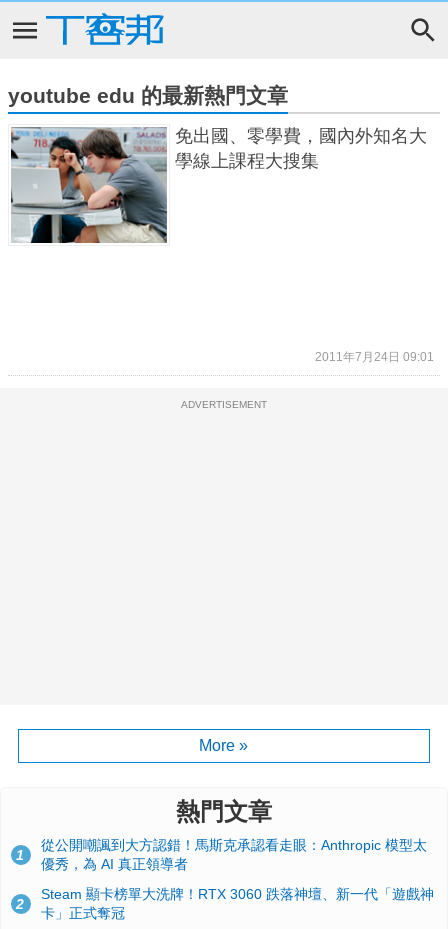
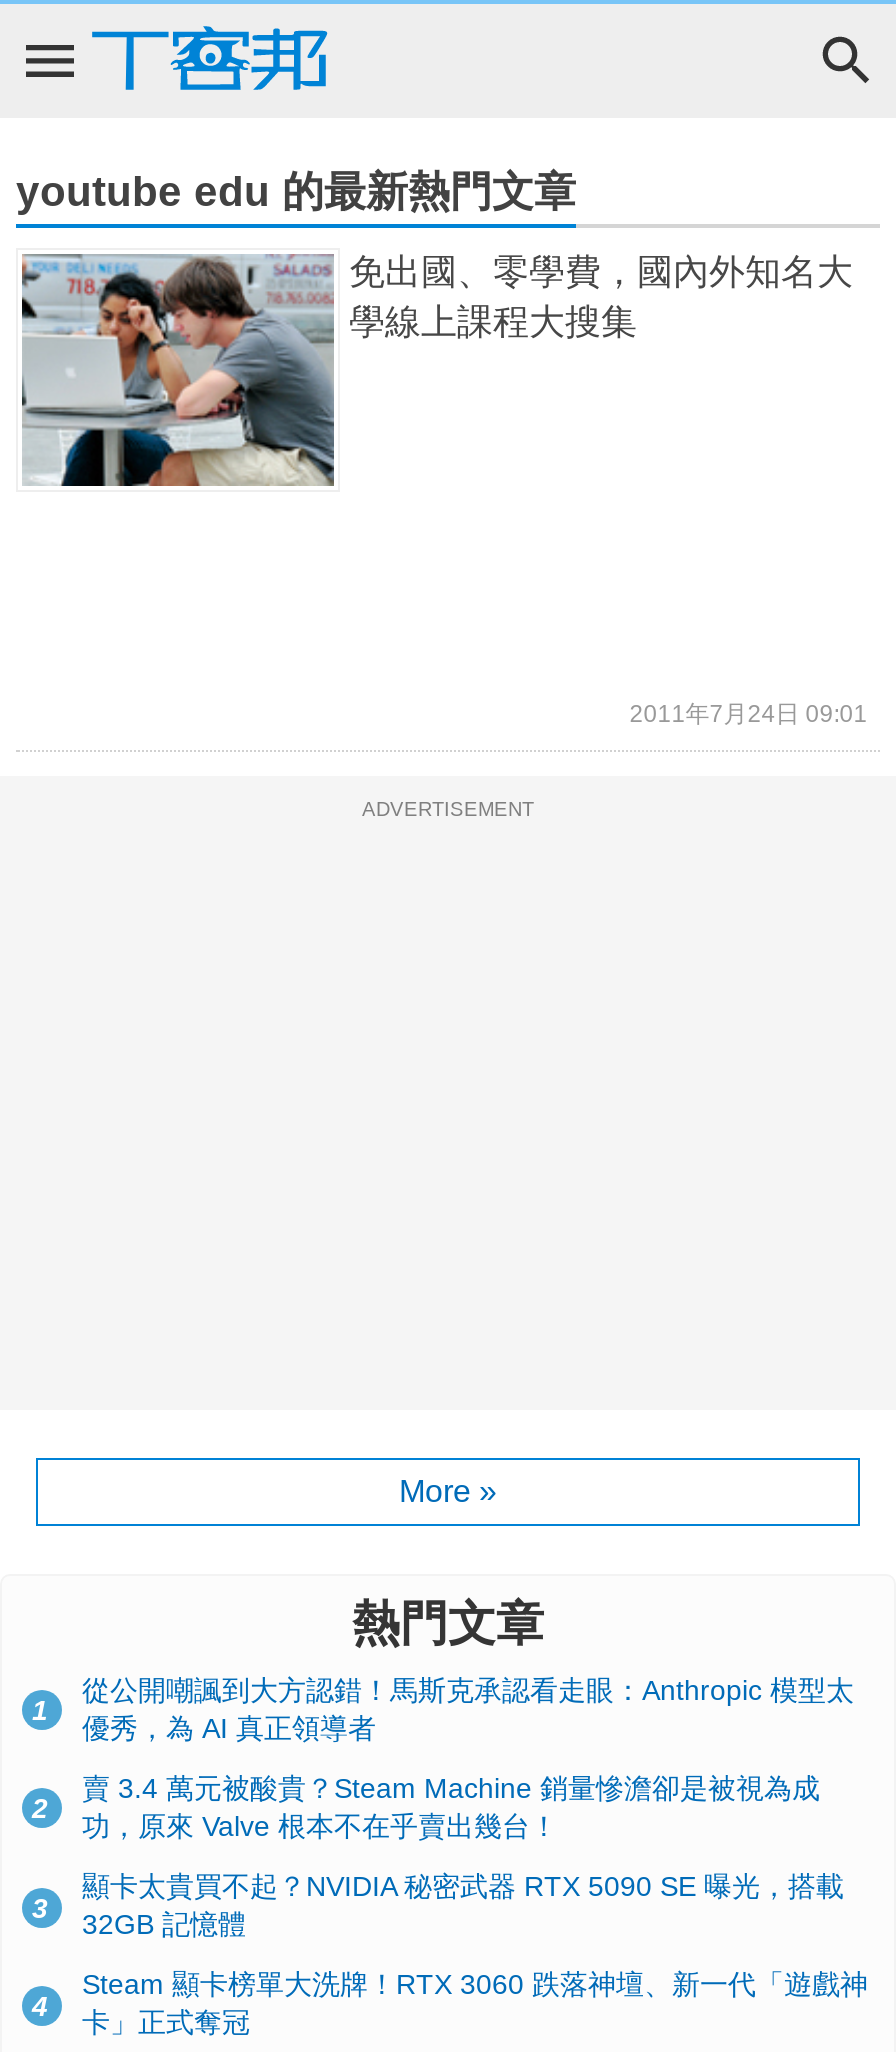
+ 賣 3.4 萬元被酸貴？Steam Machine 銷量慘澹卻是被視為成
+ 功，原來 Valve 根本不在乎賣出幾台！
+ 3

+ 顯卡太貴買不起？NVIDIA 秘密武器 RTX 5090 SE 曝光，搭載
+ 32GB 記憶體
+ 4
